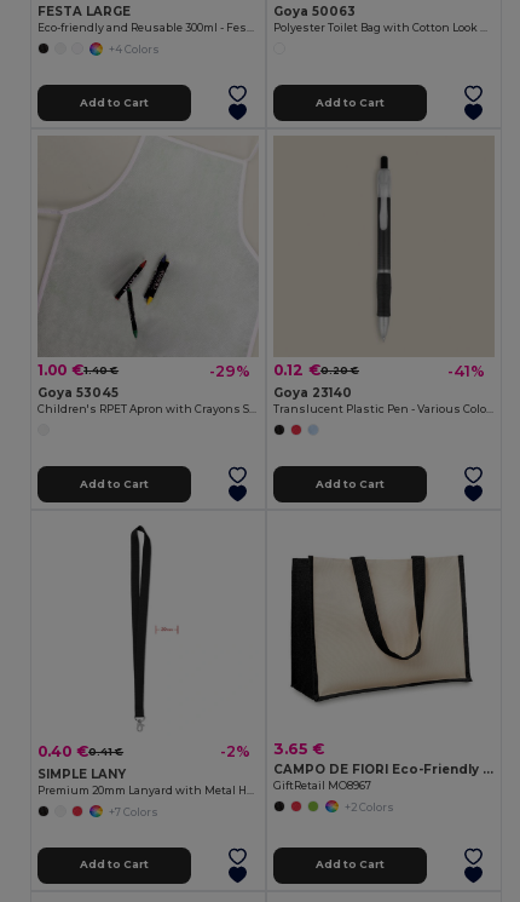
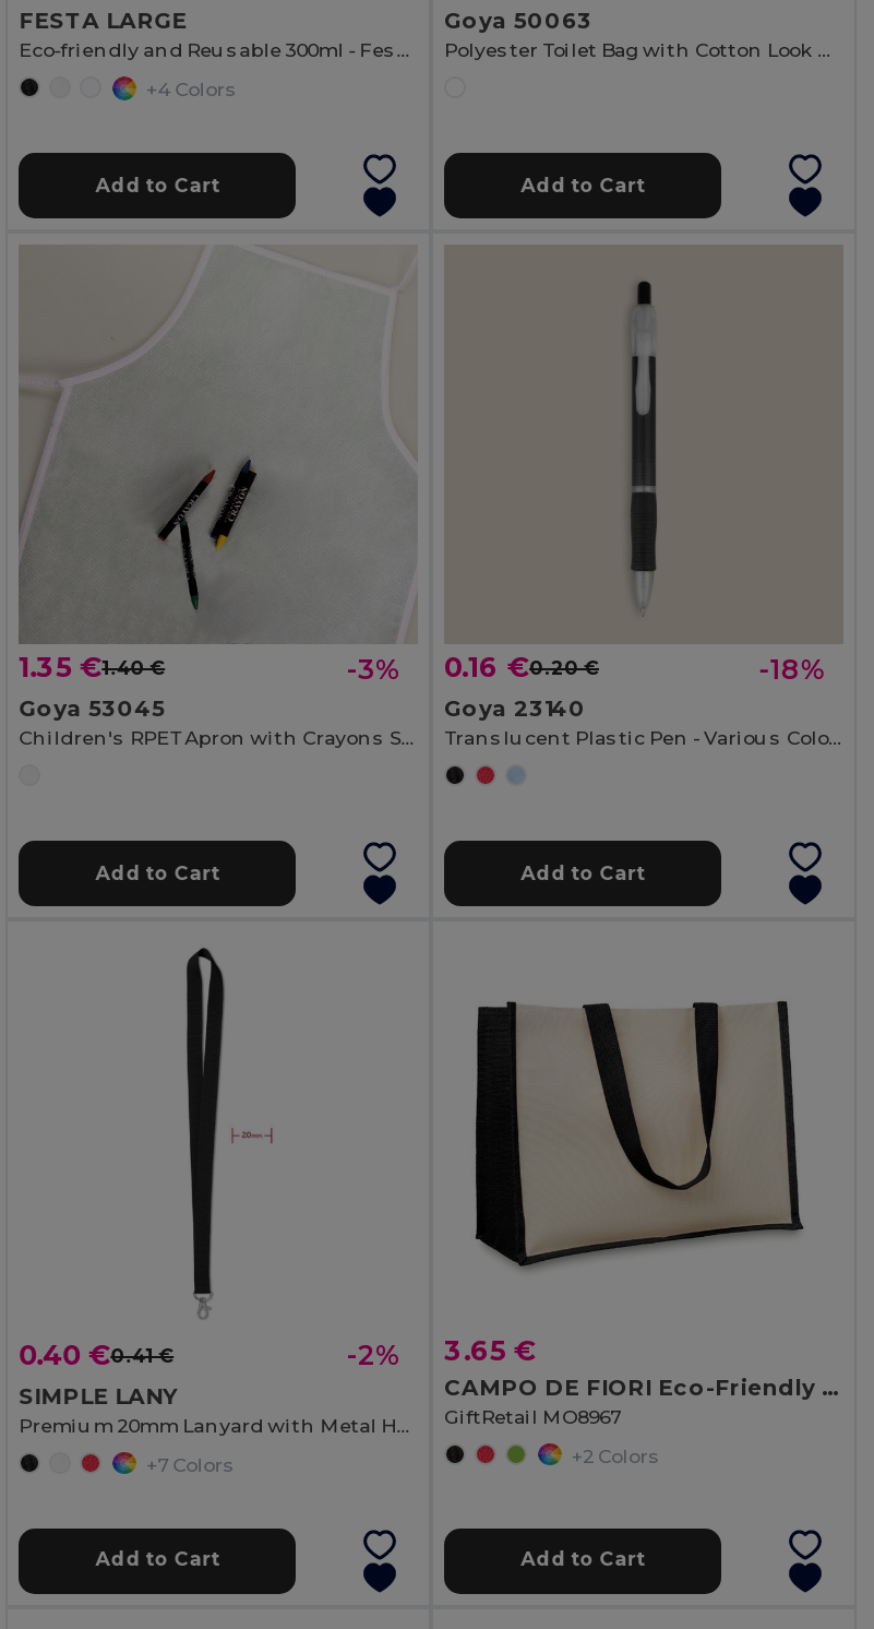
- 1.00 €1.40 €
+ 1.35 €1.40 €

- -29%
+ -3%

- 0.12 €0.20 €
+ 0.16 €0.20 €

- -41%
+ -18%
